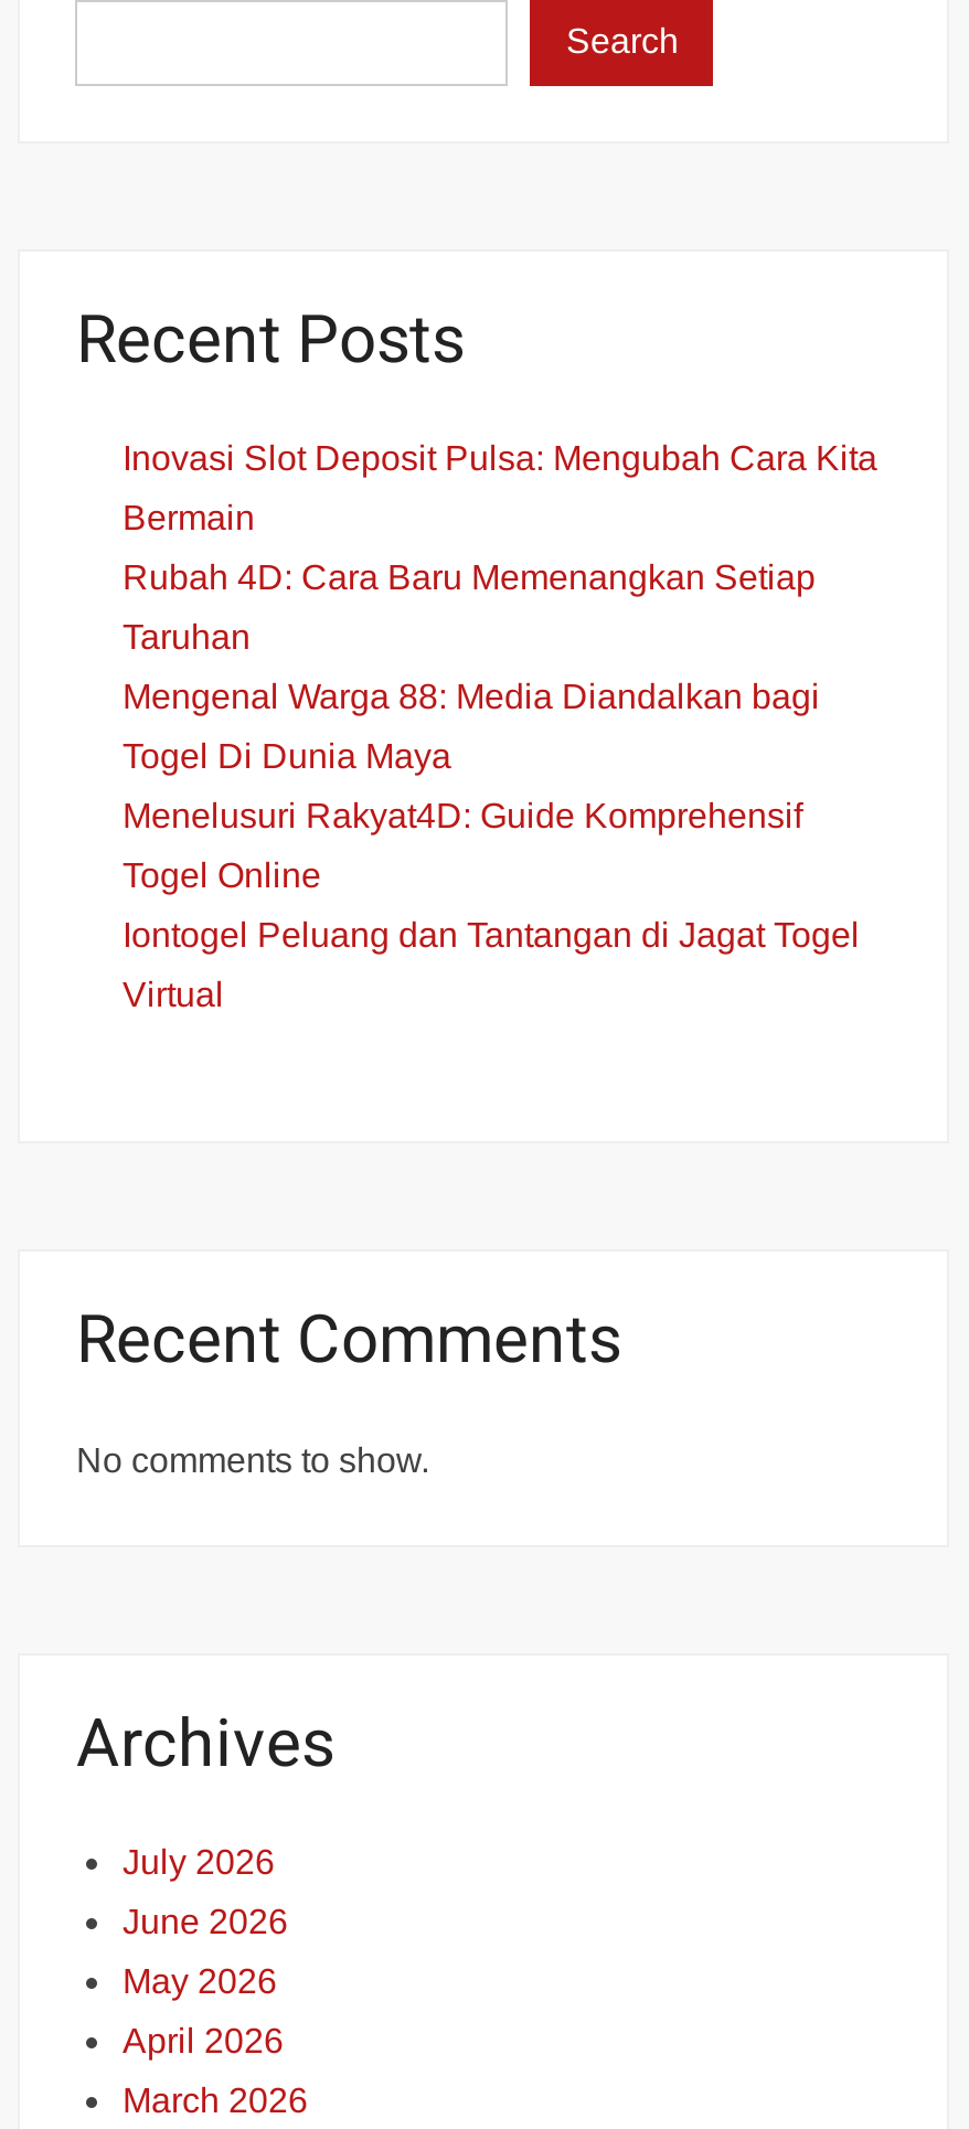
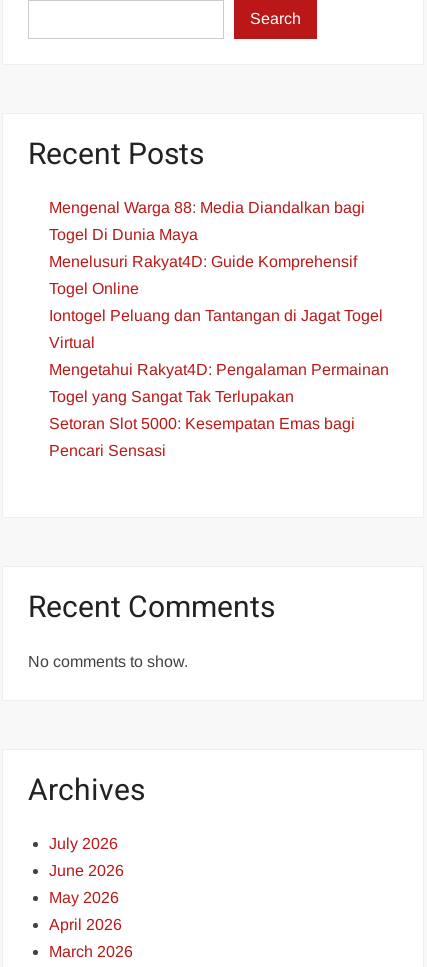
- Inovasi Slot Deposit Pulsa: Mengubah Cara Kita
- Bermain
- Rubah 4D: Cara Baru Memenangkan Setiap
- Taruhan

moved up: Mengenal Warga 88: Media Diandalkan bagi | Togel Di Dunia Maya | Menelusuri Rakyat4D: Guide Komprehensif | Togel Online | Iontogel Peluang dan Tantangan di Jagat Togel | Virtual

+ Mengetahui Rakyat4D: Pengalaman Permainan
+ Togel yang Sangat Tak Terlupakan
+ Setoran Slot 5000: Kesempatan Emas bagi
+ Pencari Sensasi
